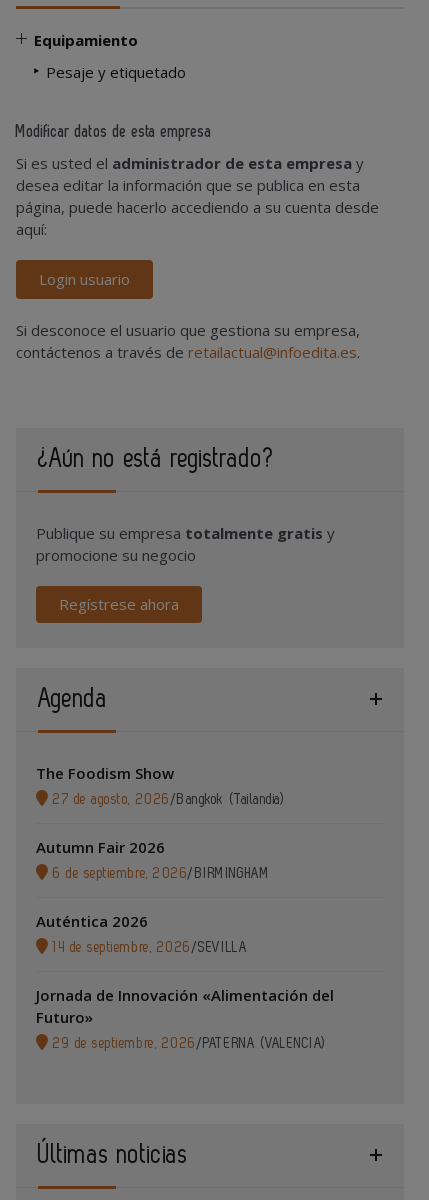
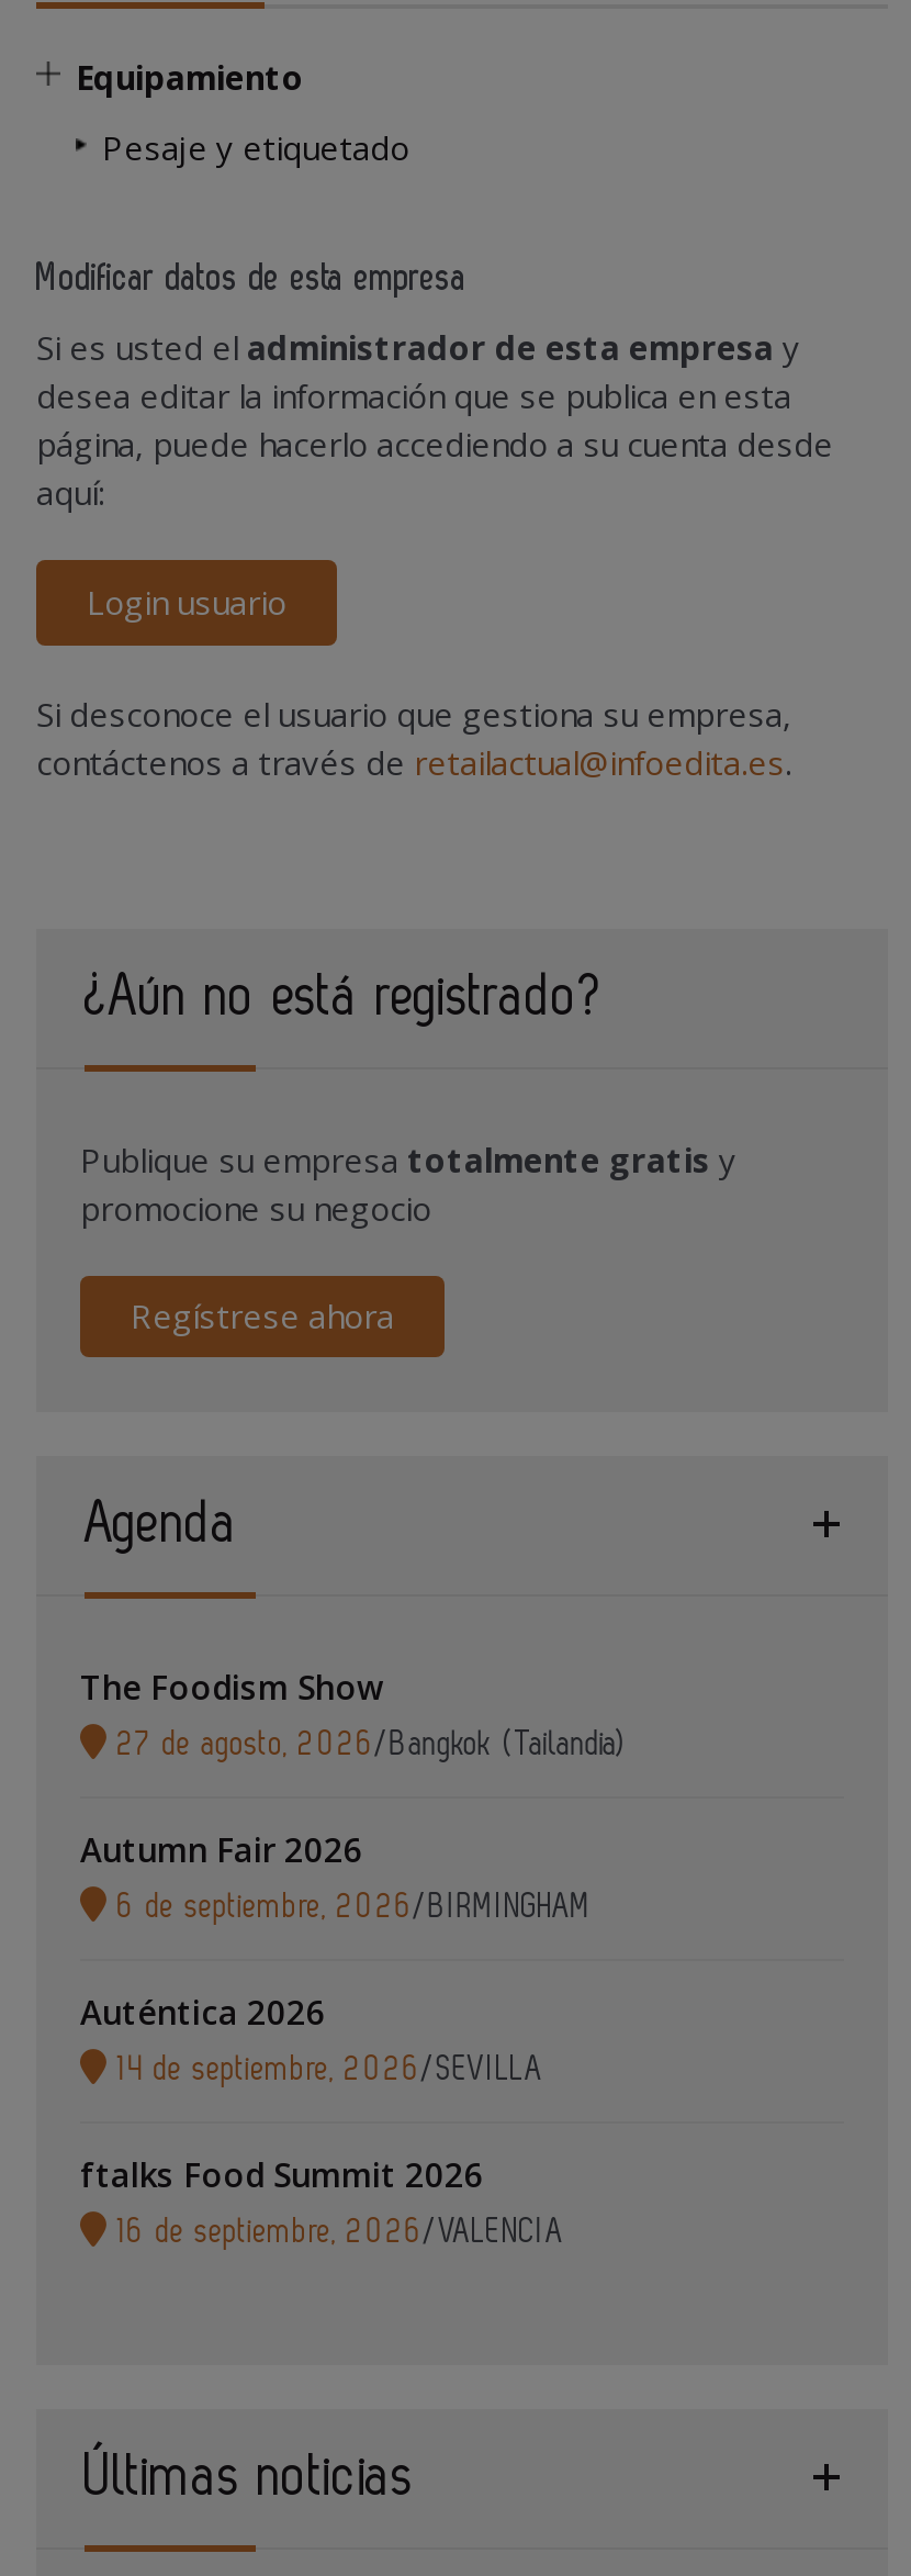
- Jornada de Innovación «Alimentación del
- Futuro»
- 29 de septiembre, 2026 /PATERNA (VALENCIA)
+ ftalks Food Summit 2026
+ 16 de septiembre, 2026/VALENCIA
